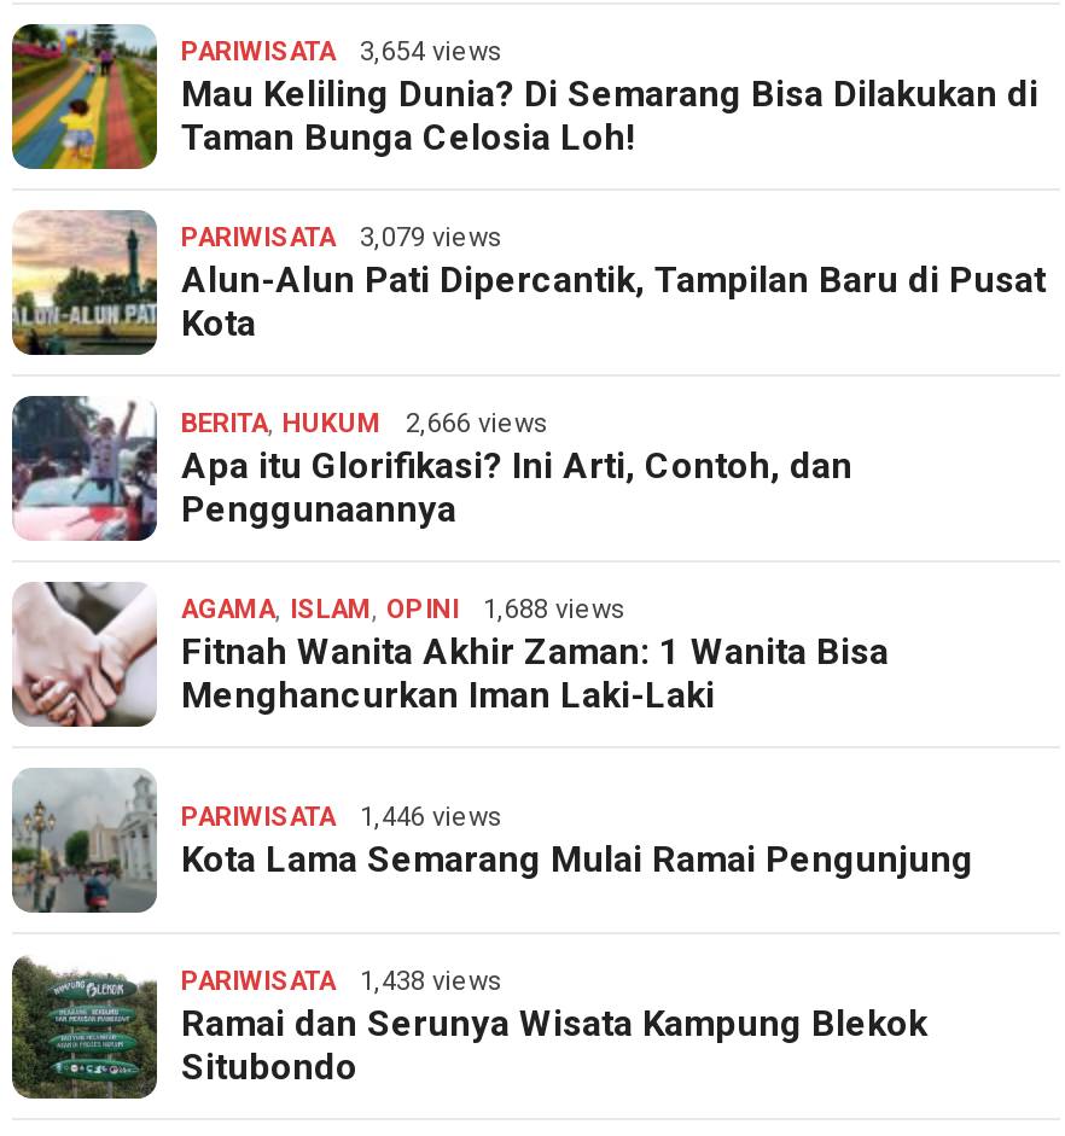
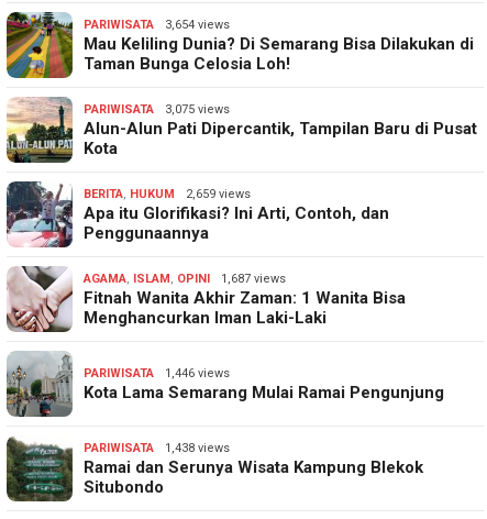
- PARIWISATA 3,079 views
+ PARIWISATA 3,075 views

- BERITA, HUKUM 2,666 views
+ BERITA, HUKUM 2,659 views

- AGAMA, ISLAM, OPINI 1,688 views
+ AGAMA, ISLAM, OPINI 1,687 views
